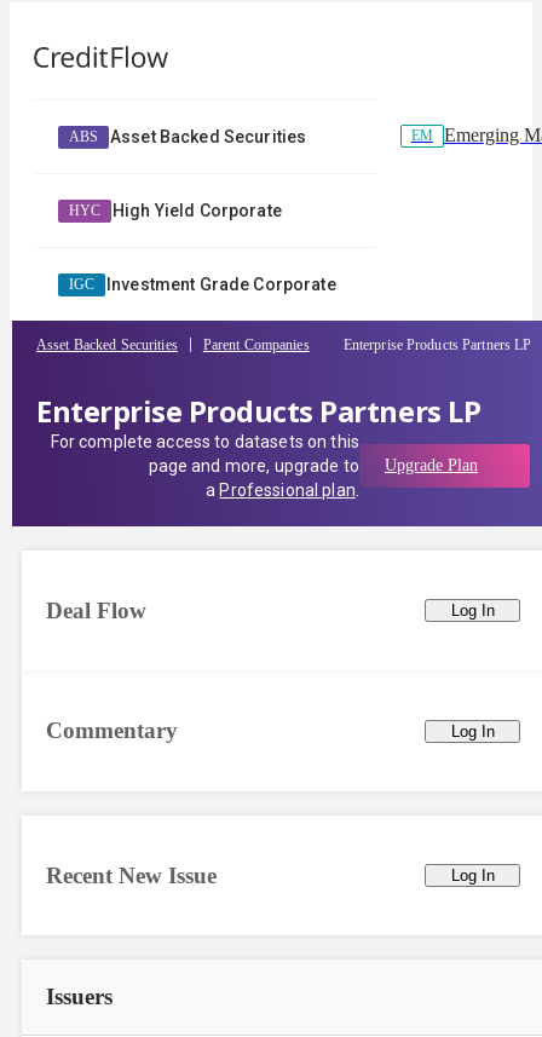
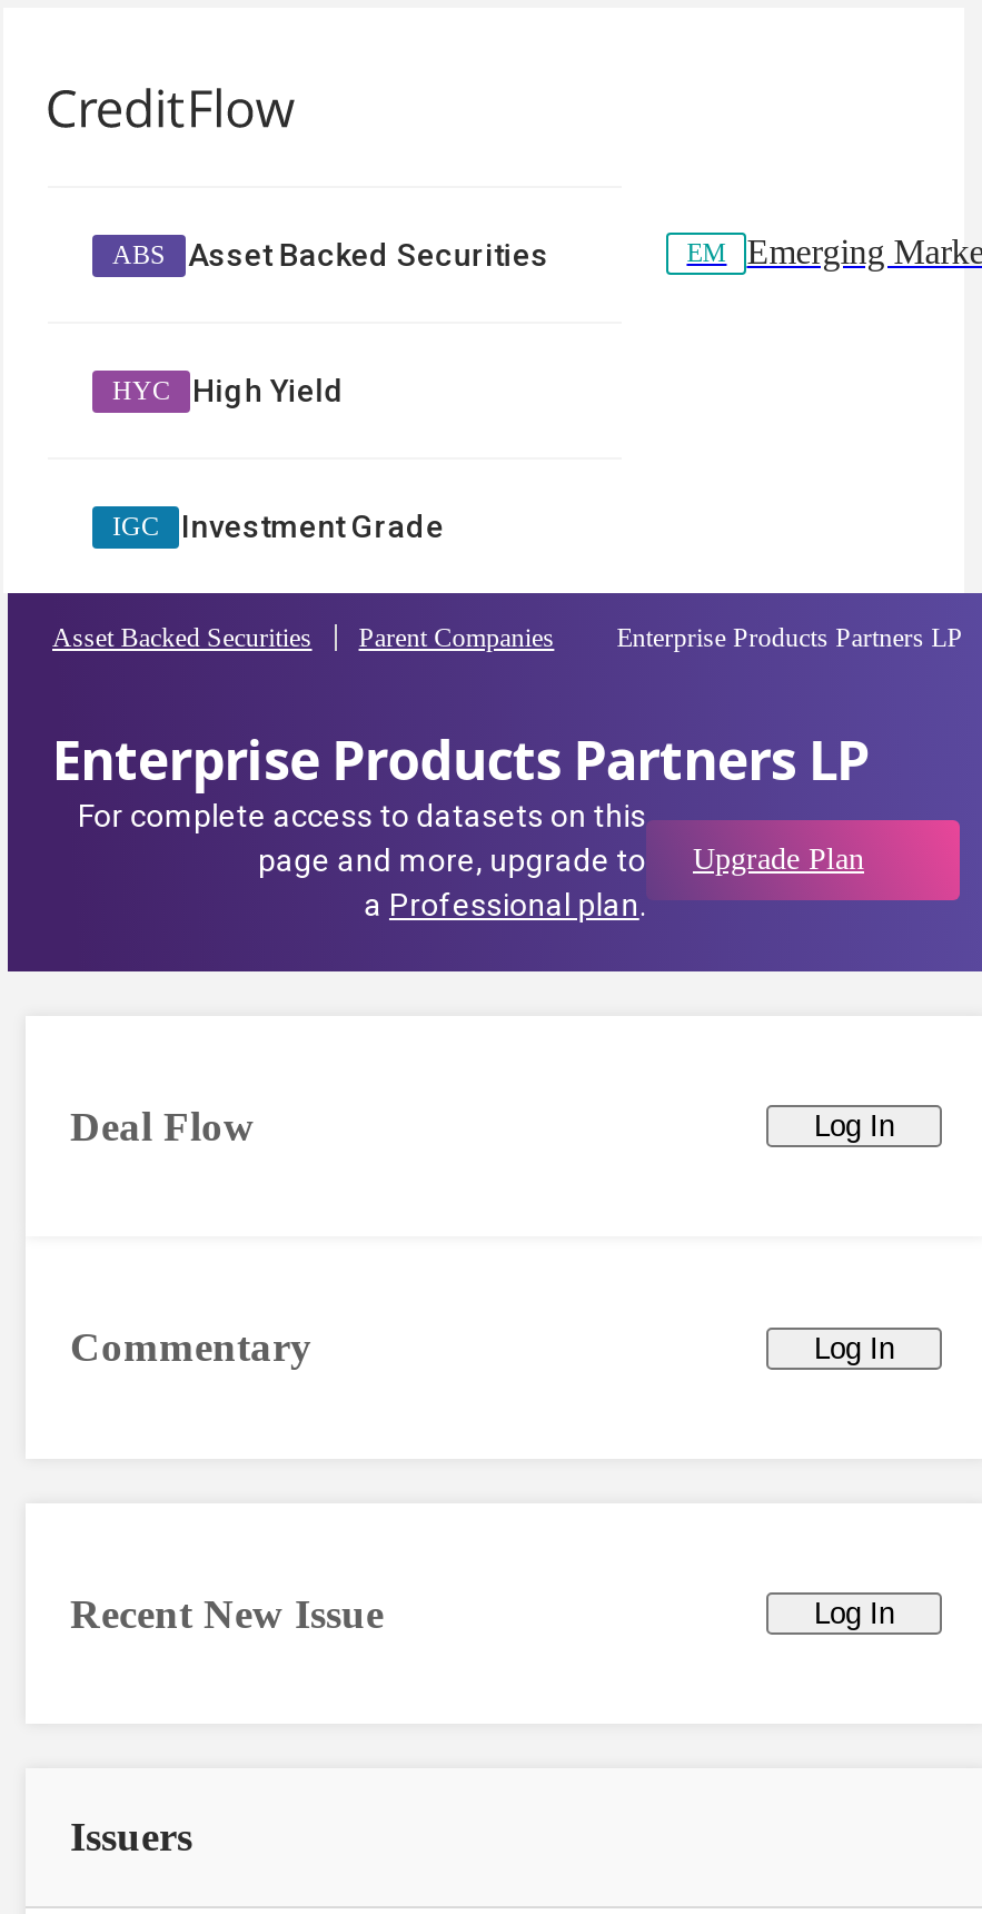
- High Yield Corporate
+ High Yield

- Investment Grade Corporate
+ Investment Grade
